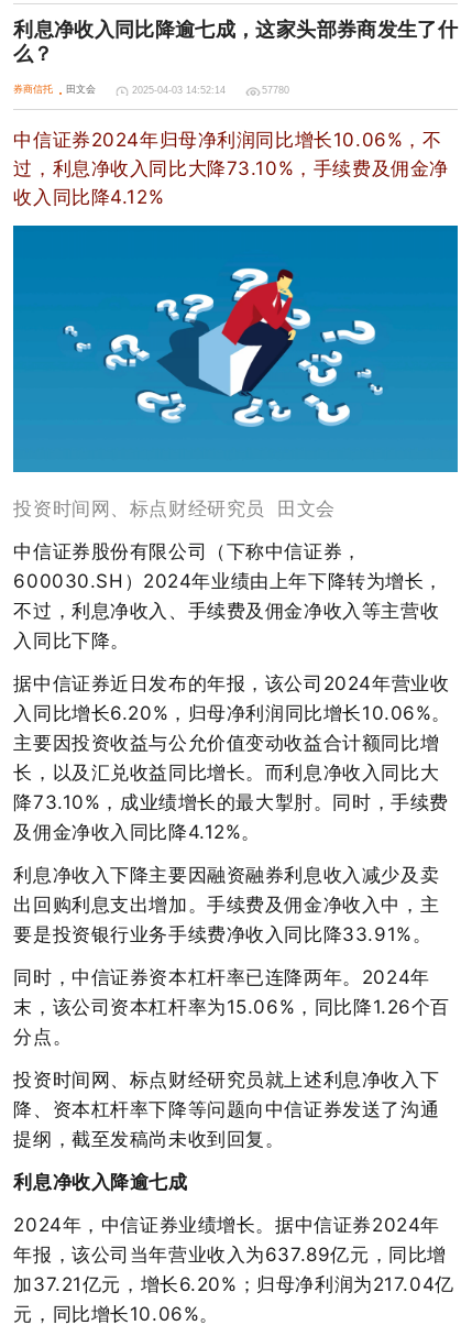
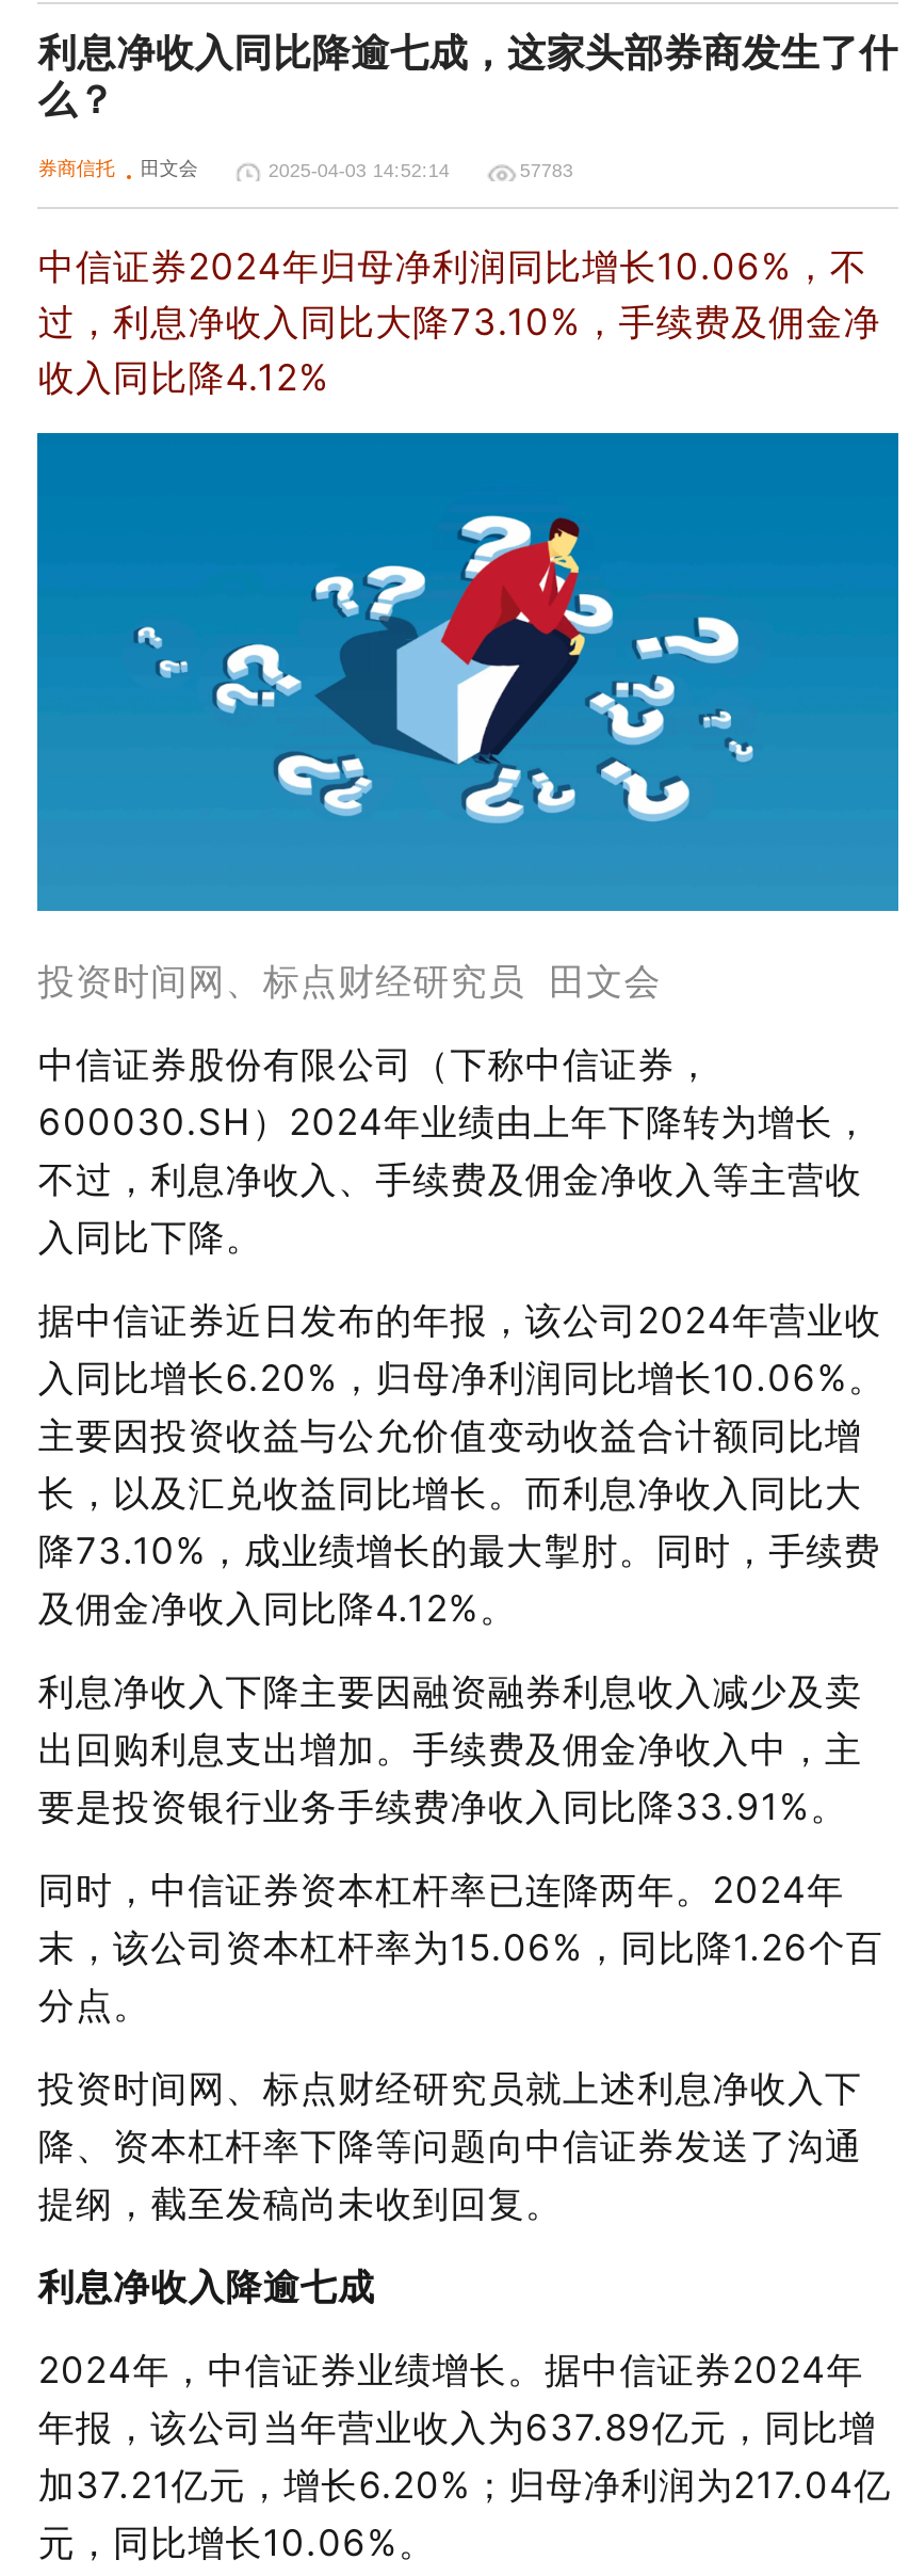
- 57780
+ 57783
